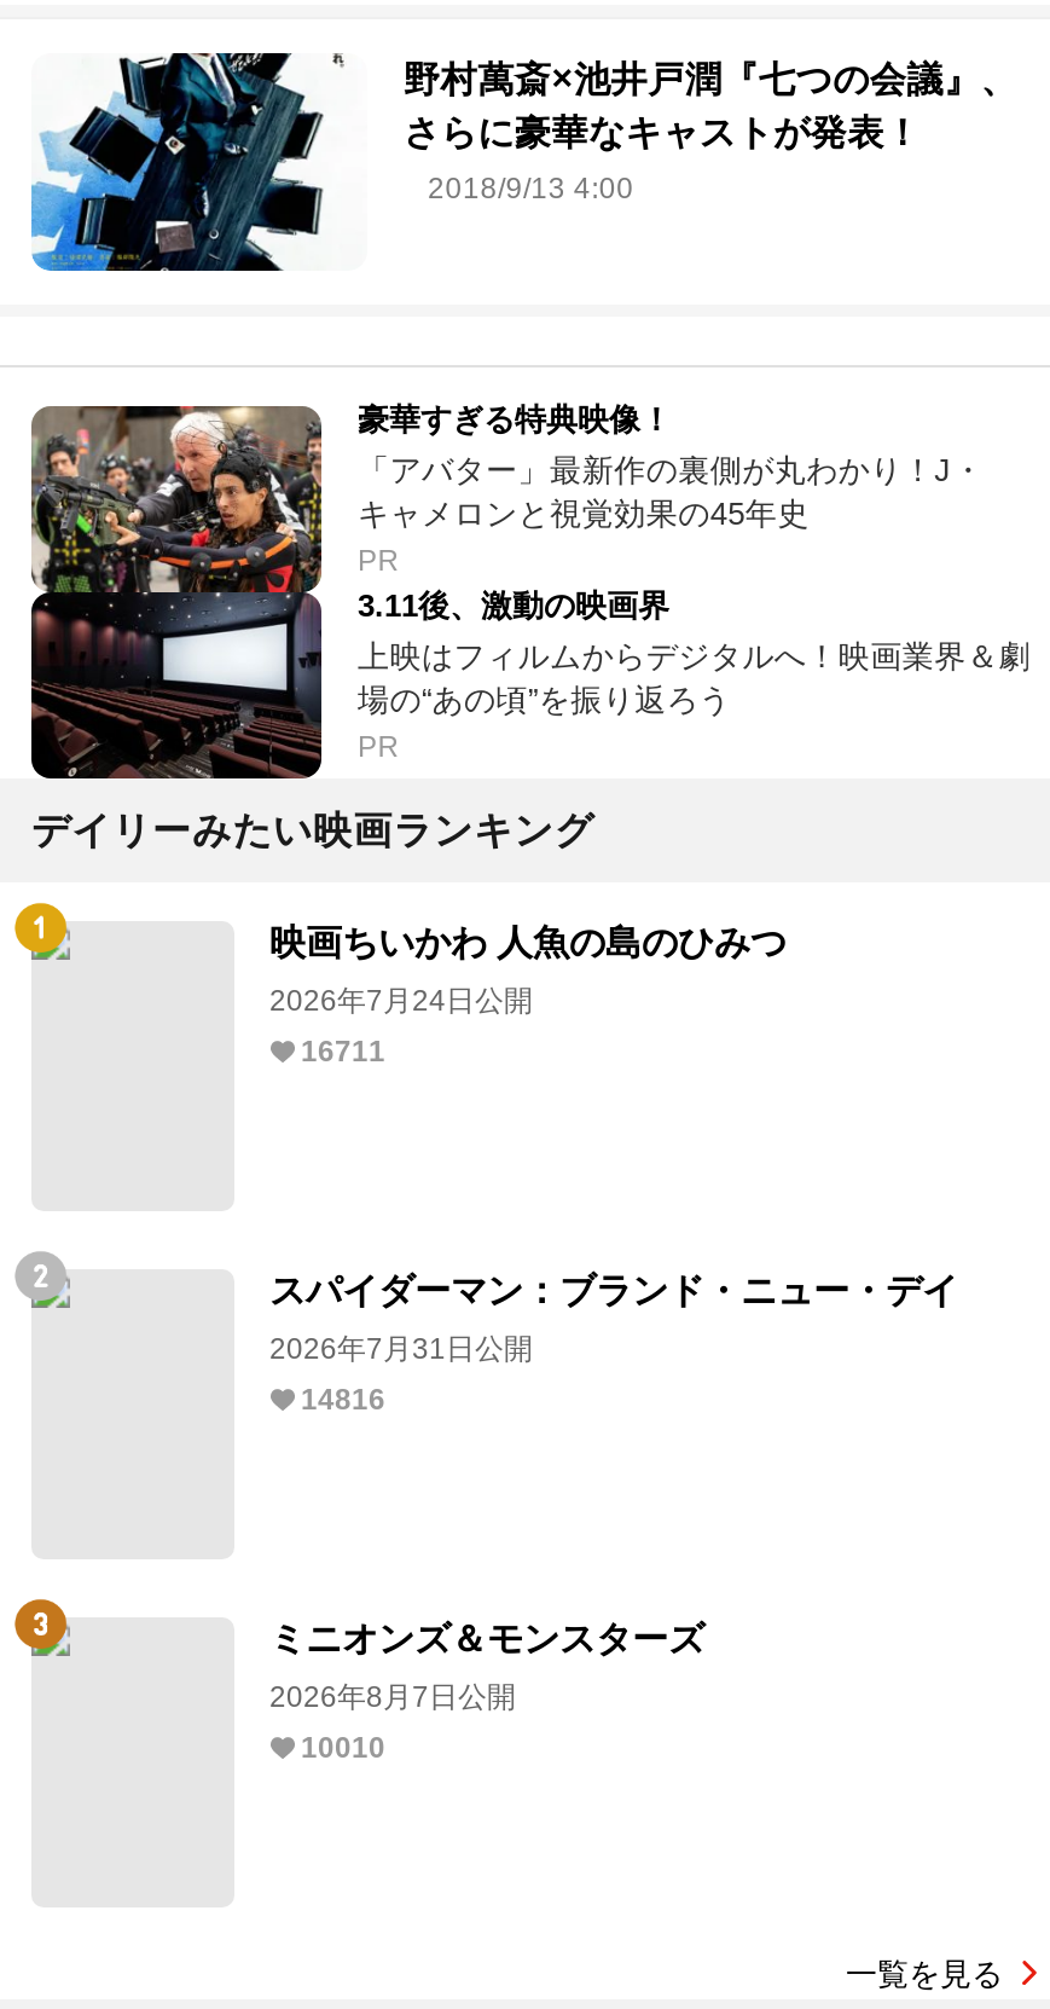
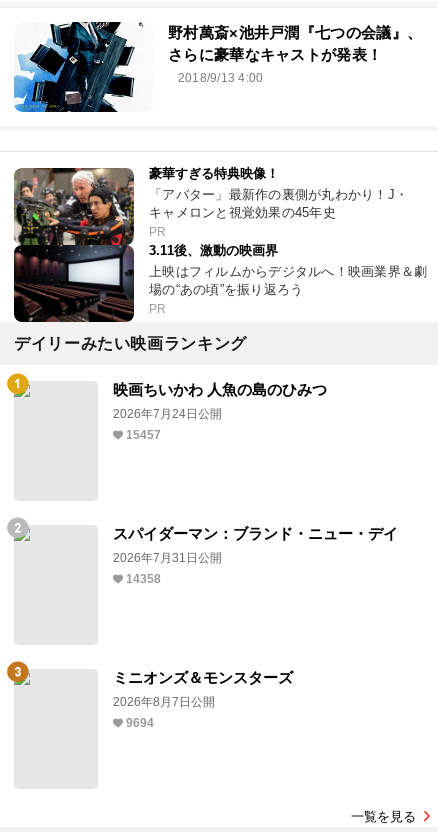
- 16711
+ 15457

- 14816
+ 14358

- 10010
+ 9694
